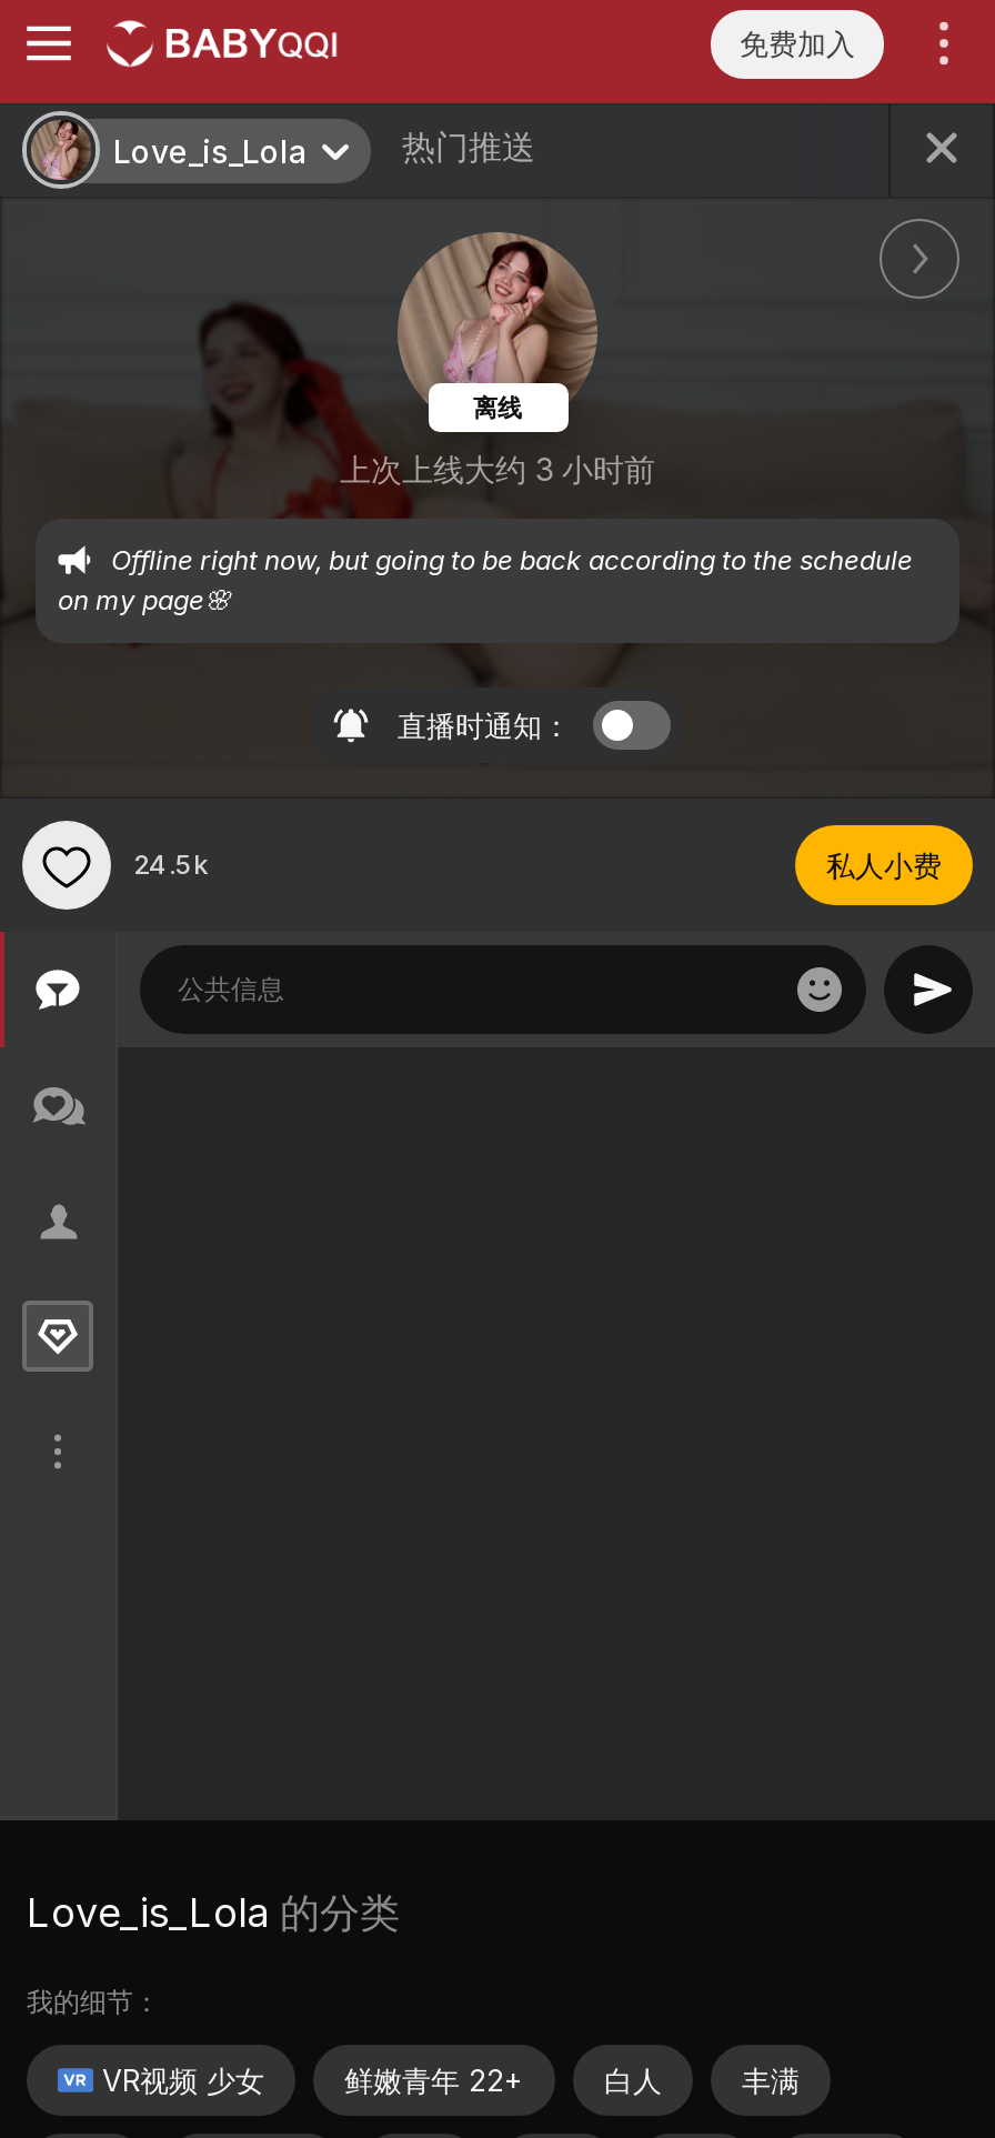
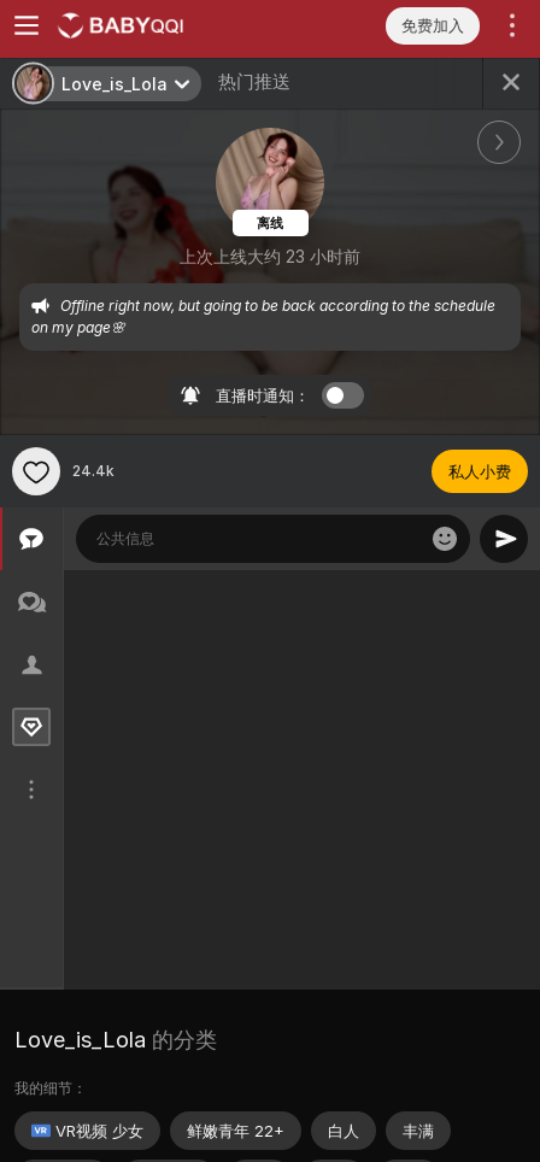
- 上次上线大约 3 小时前
+ 上次上线大约 23 小时前

- 24.5k
+ 24.4k
